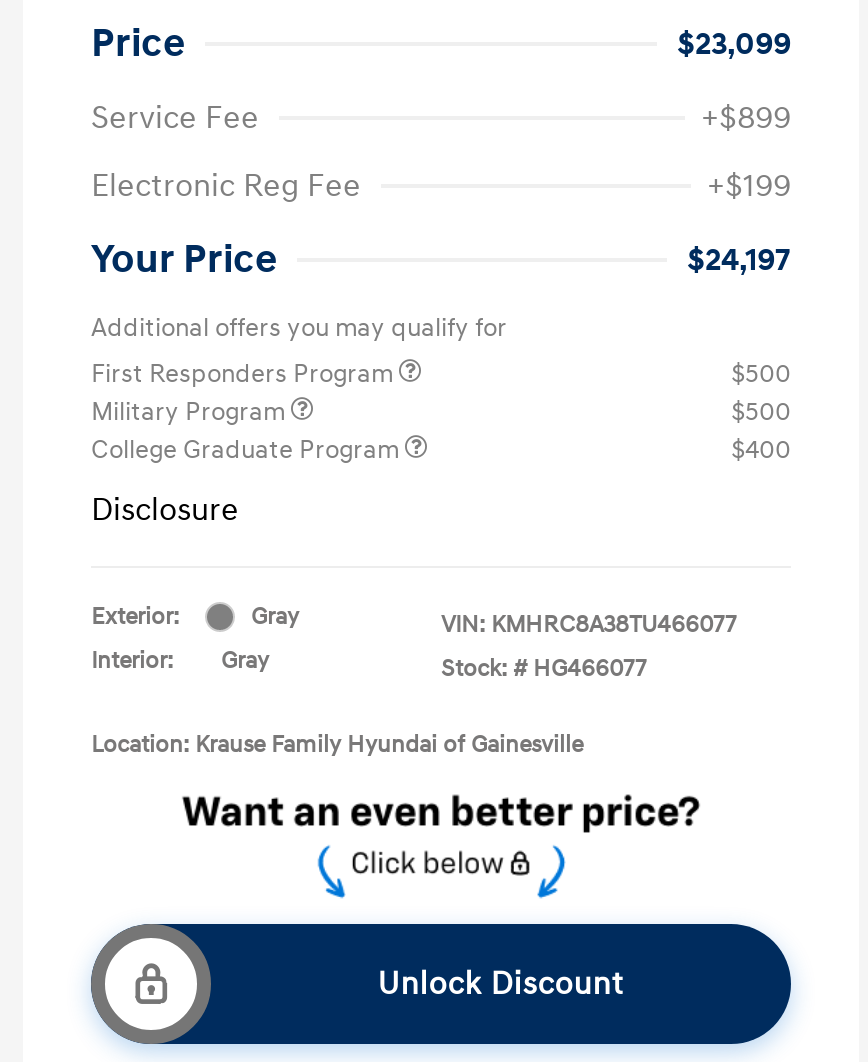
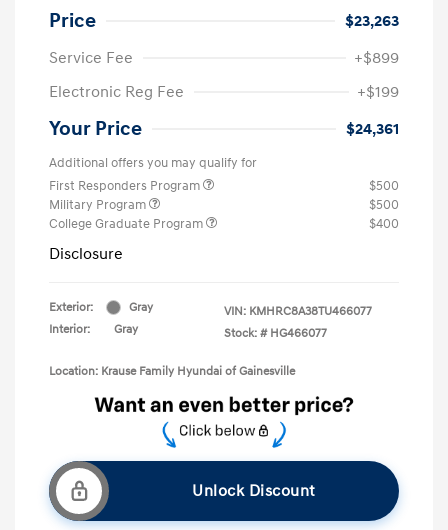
- $23,099
+ $23,263

- $24,197
+ $24,361
